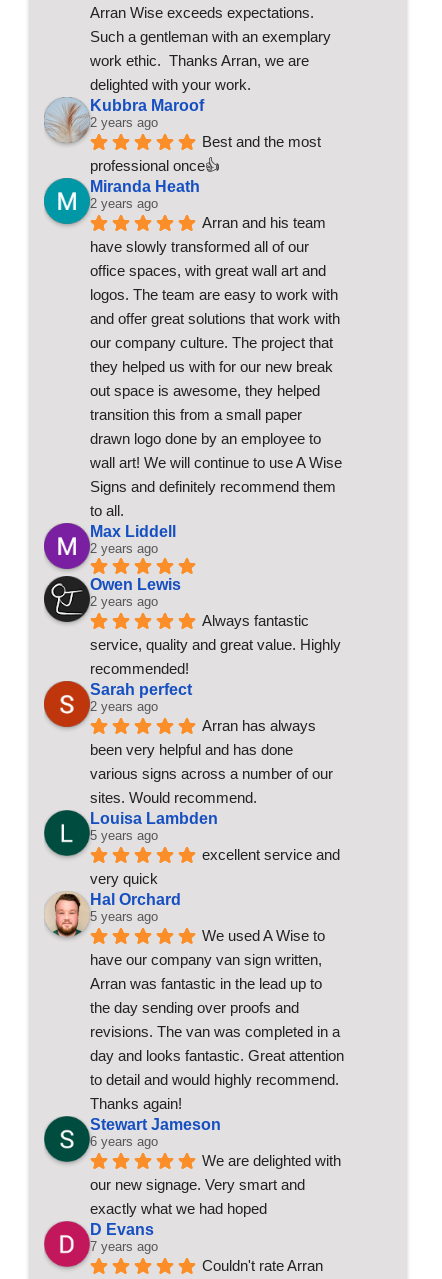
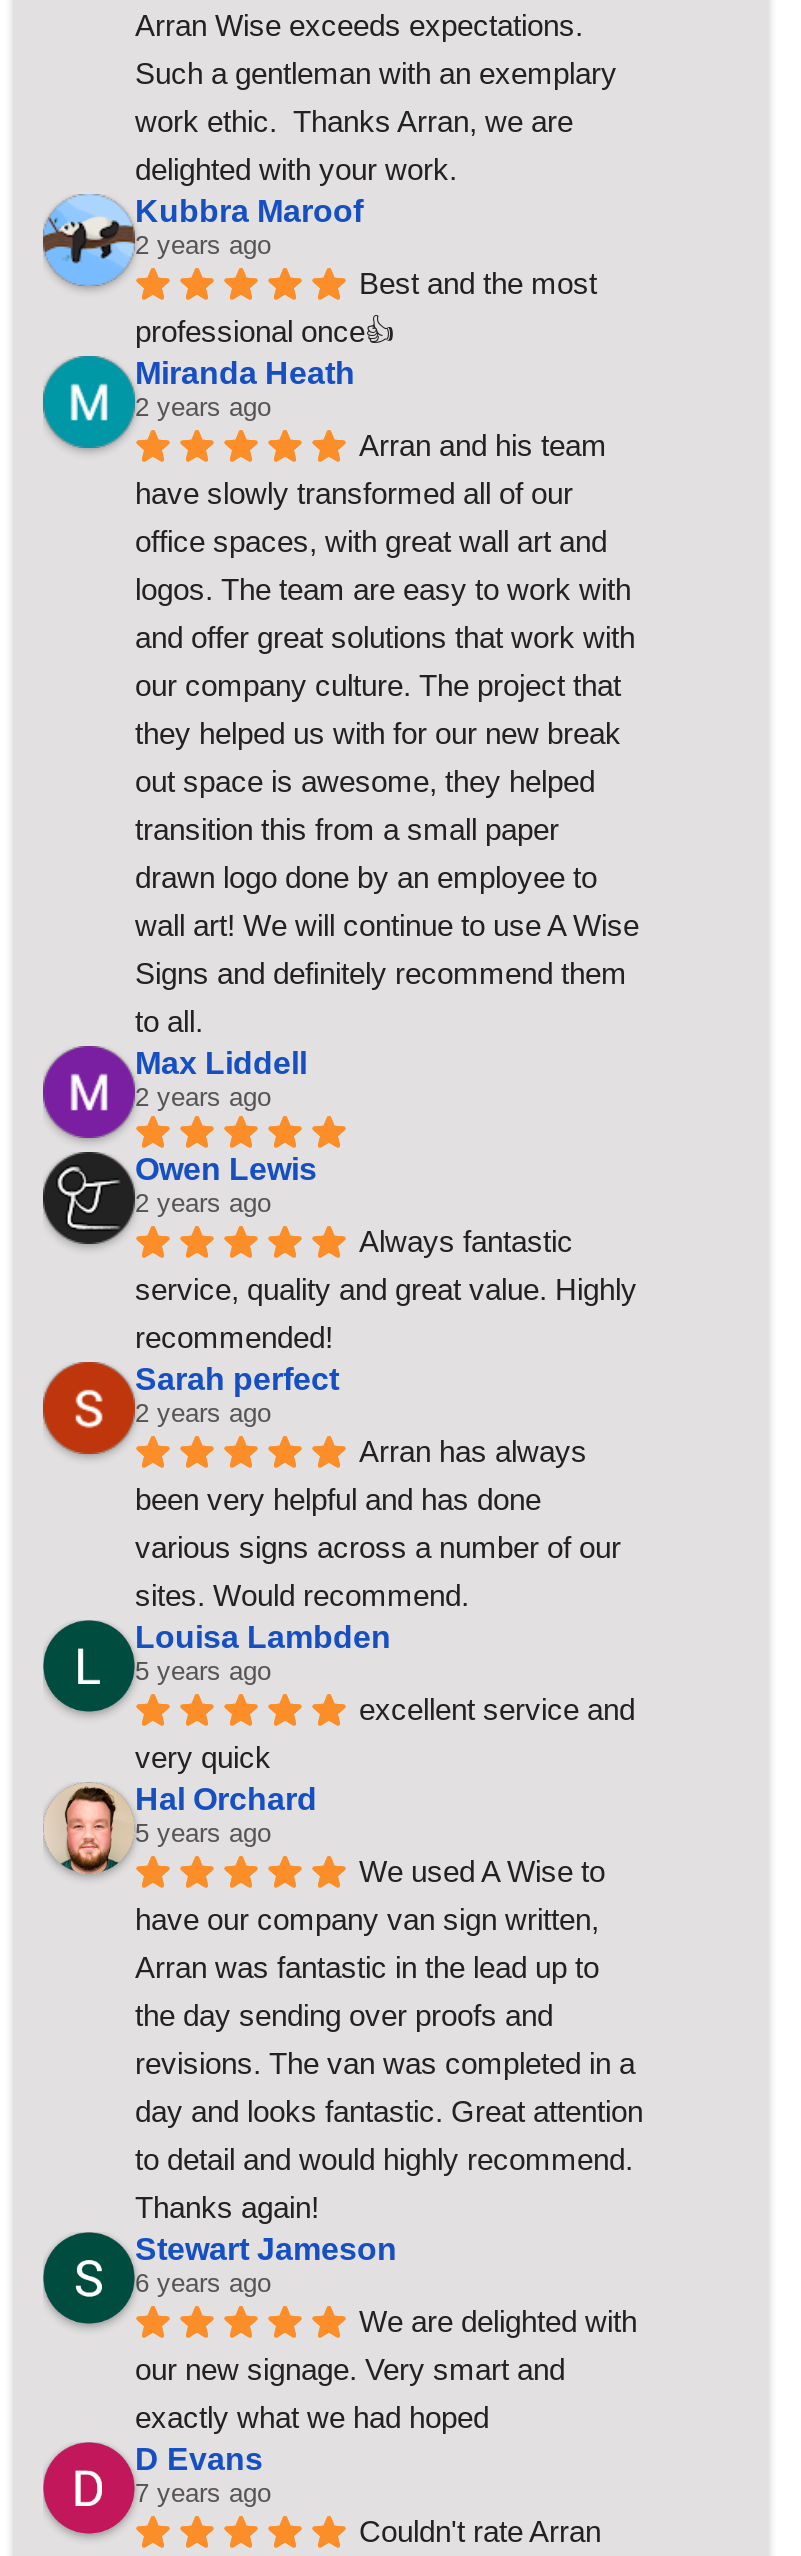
- [image]
+ [image]
